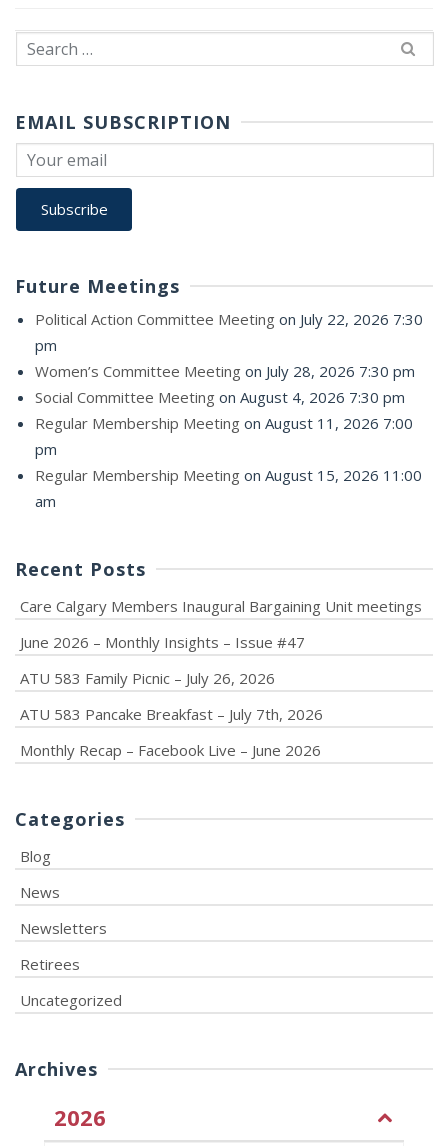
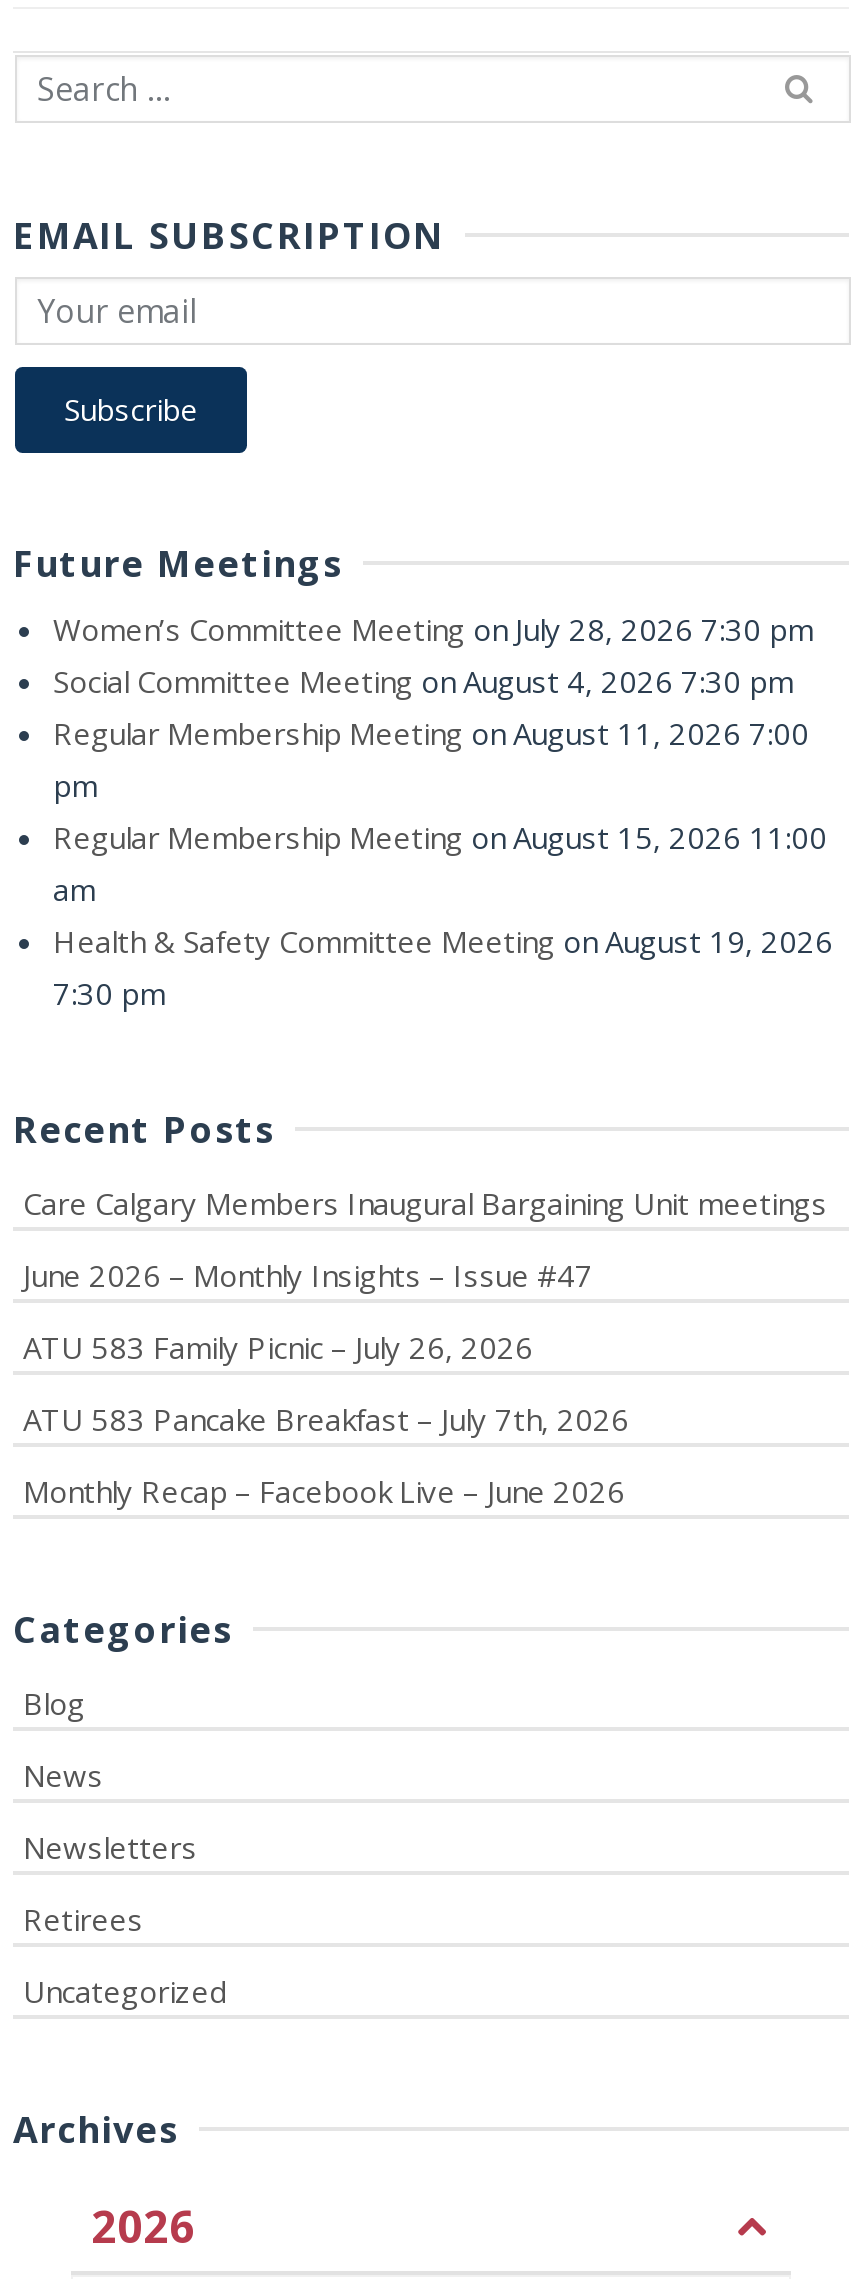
- Political Action Committee Meeting on July 22, 2026 7:30
- pm

moved up: Women’s Committee Meeting on July 28, 2026 7:30 pm | Social Committee Meeting on August 4, 2026 7:30 pm | Regular Membership Meeting on August 11, 2026 7:00 | pm | Regular Membership Meeting on August 15, 2026 11:00 | am

+ Health & Safety Committee Meeting on August 19, 2026
+ 7:30 pm
